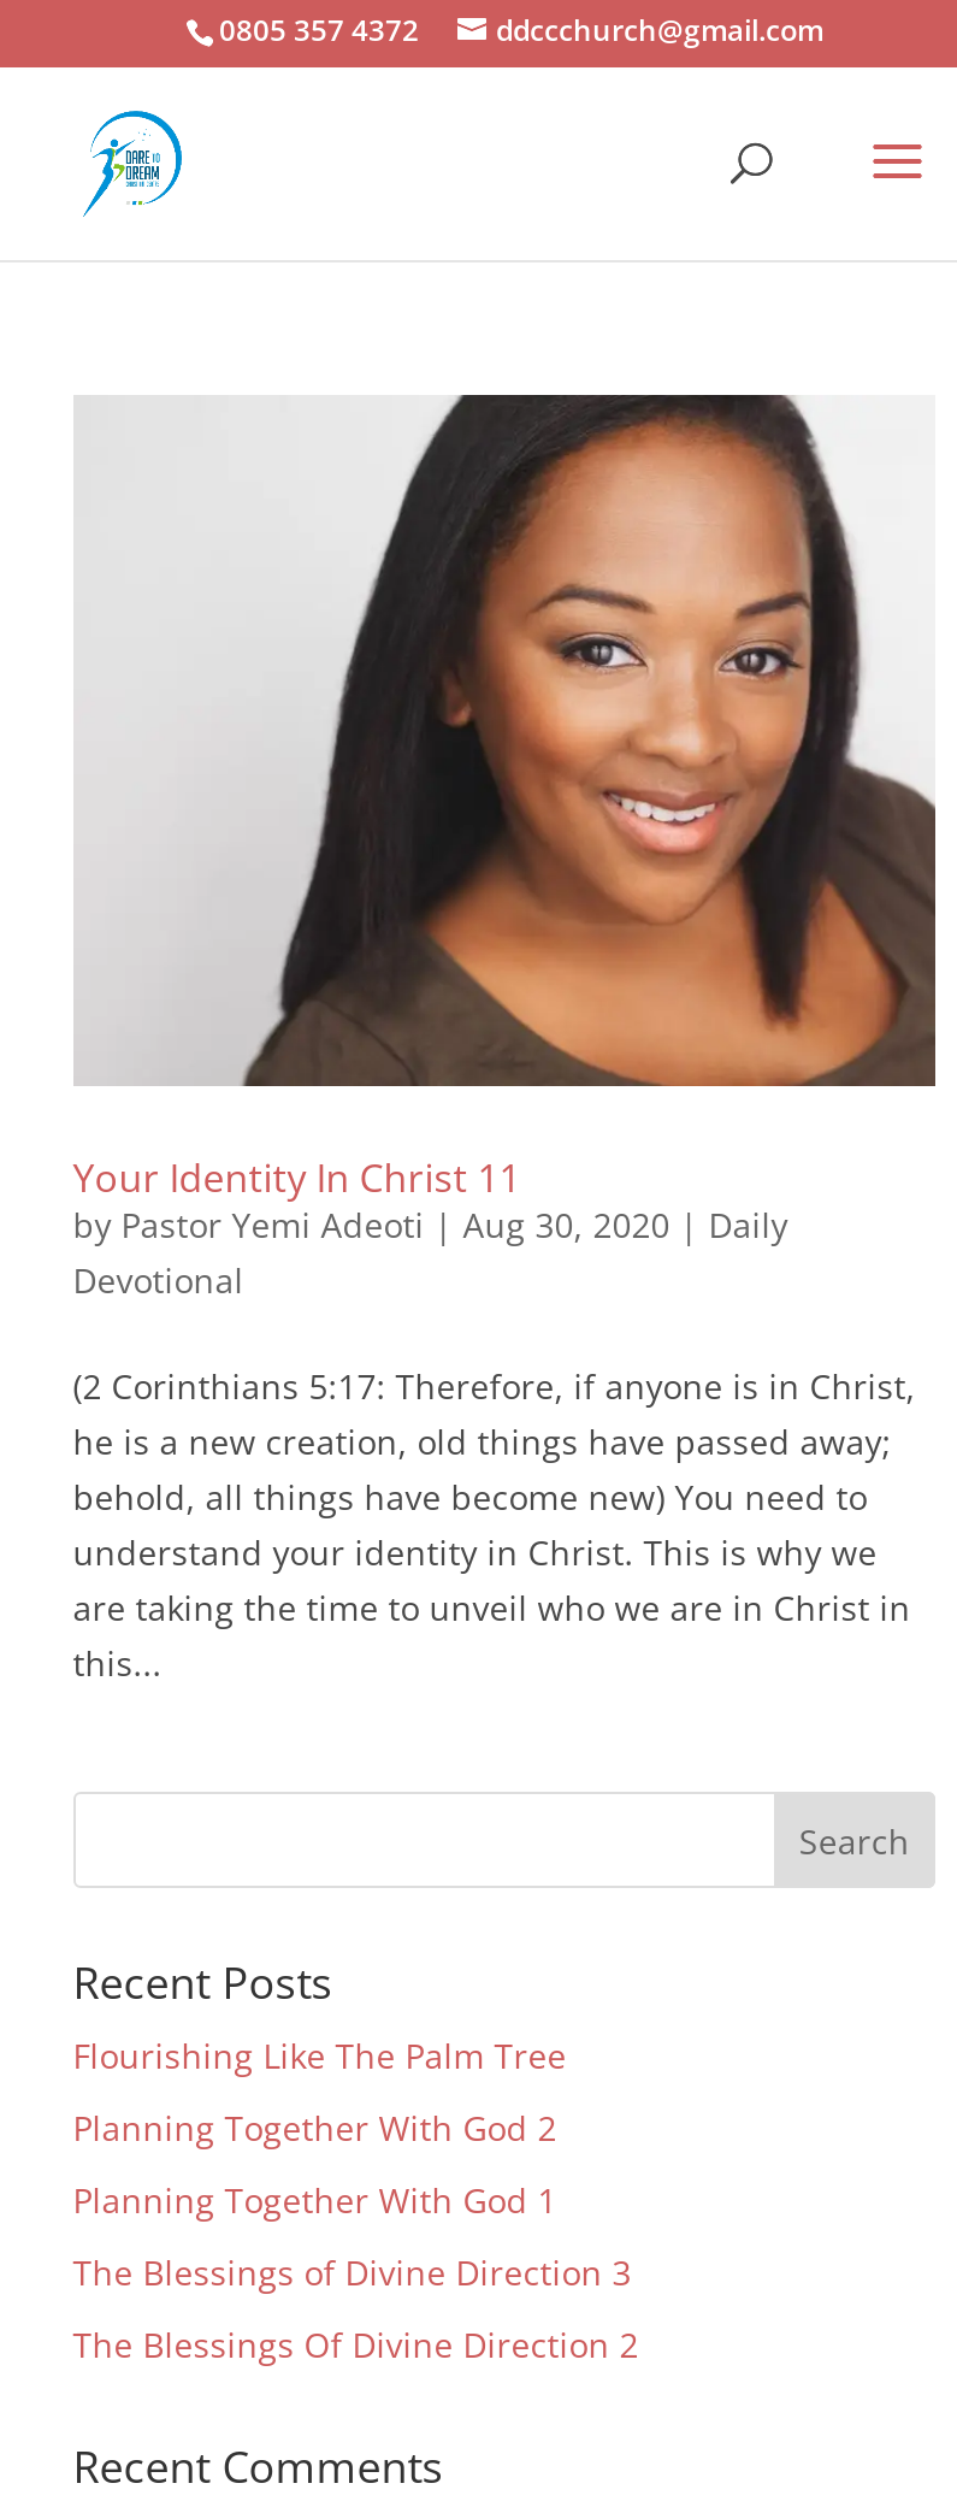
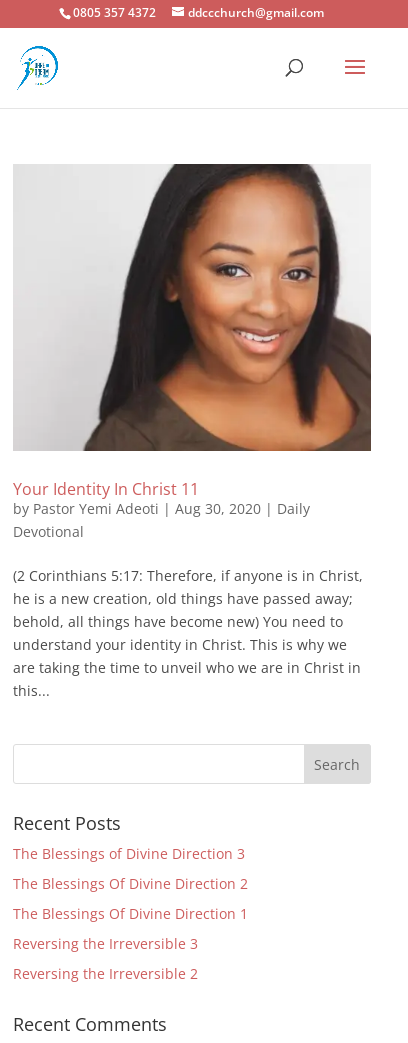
- Flourishing Like The Palm Tree
- Planning Together With God 2
- Planning Together With God 1

moved up: The Blessings of Divine Direction 3 | The Blessings Of Divine Direction 2

+ The Blessings Of Divine Direction 1
+ Reversing the Irreversible 3
+ Reversing the Irreversible 2
